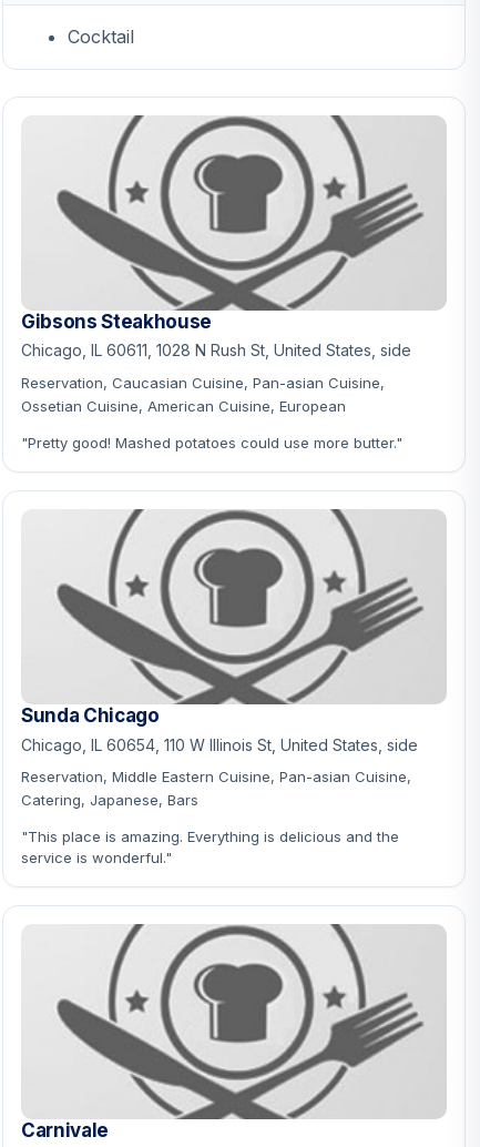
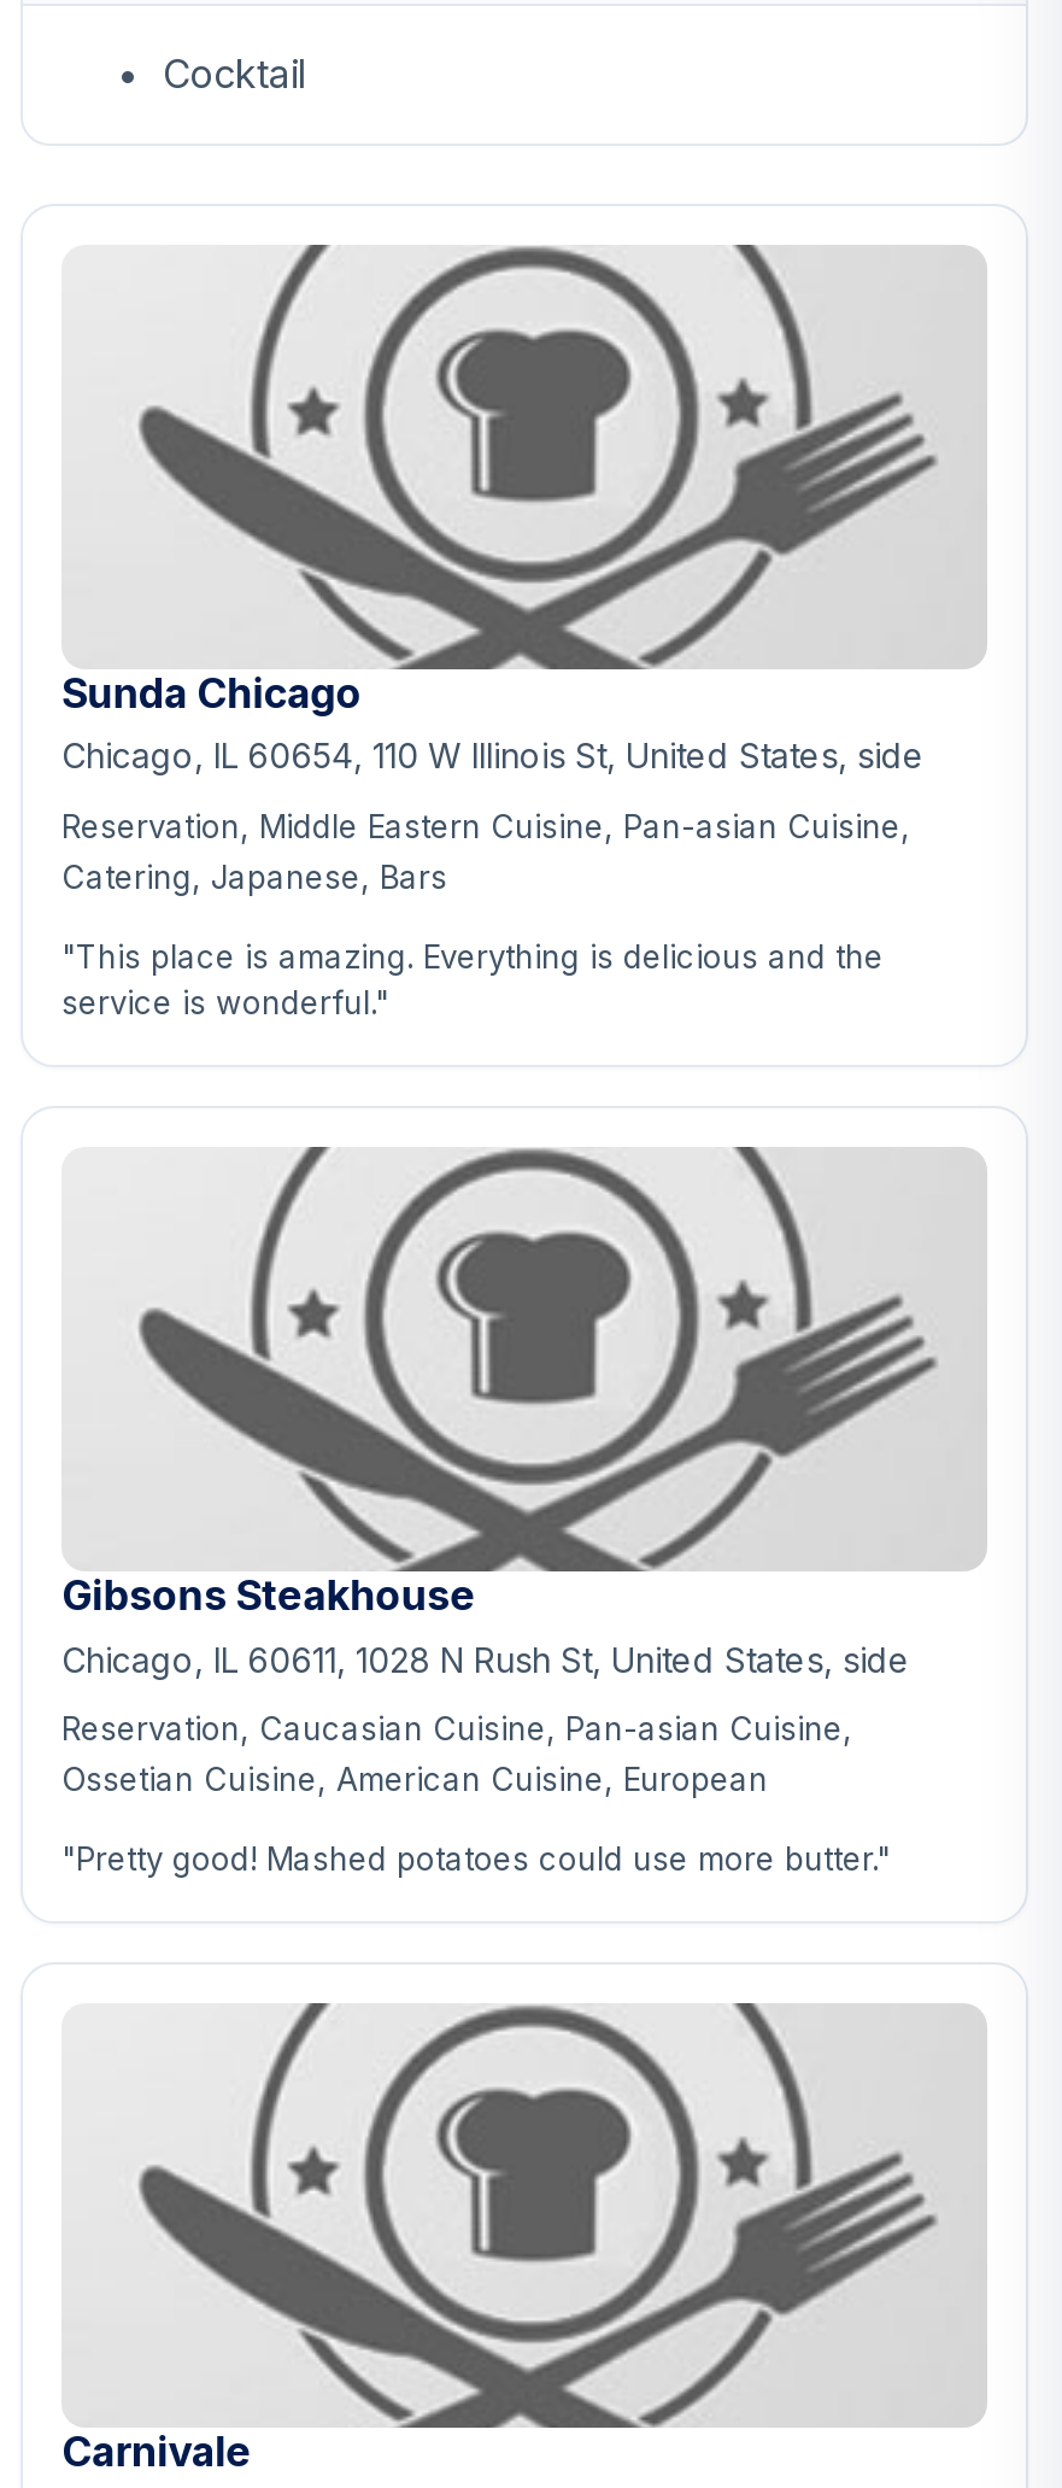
moved down: Gibsons Steakhouse | Chicago, IL 60611, 1028 N Rush St, United States, side | Reservation, Caucasian Cuisine, Pan-asian Cuisine, | Ossetian Cuisine, American Cuisine, European | "Pretty good! Mashed potatoes could use more butter."

moved up: Sunda Chicago | Chicago, IL 60654, 110 W Illinois St, United States, side | Reservation, Middle Eastern Cuisine, Pan-asian Cuisine, | Catering, Japanese, Bars | "This place is amazing. Everything is delicious and the | service is wonderful."
